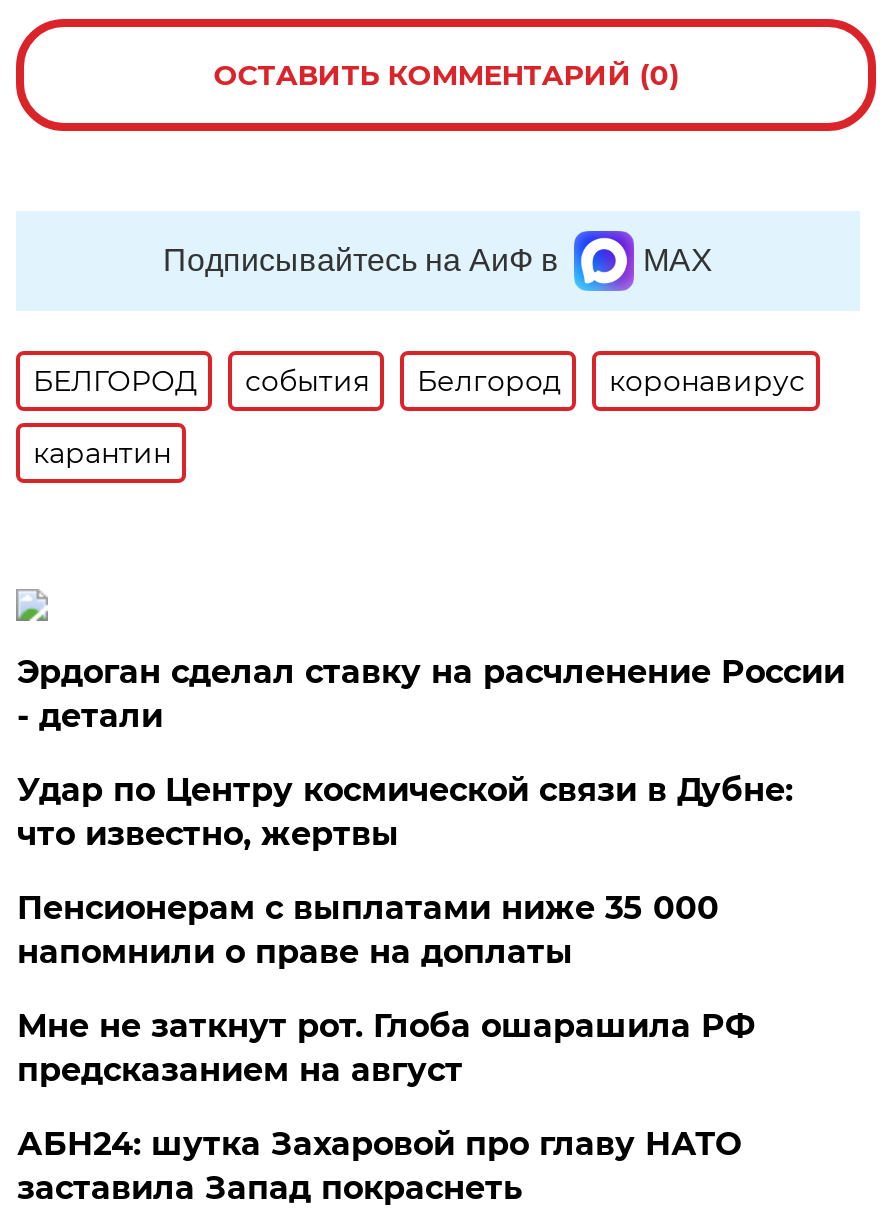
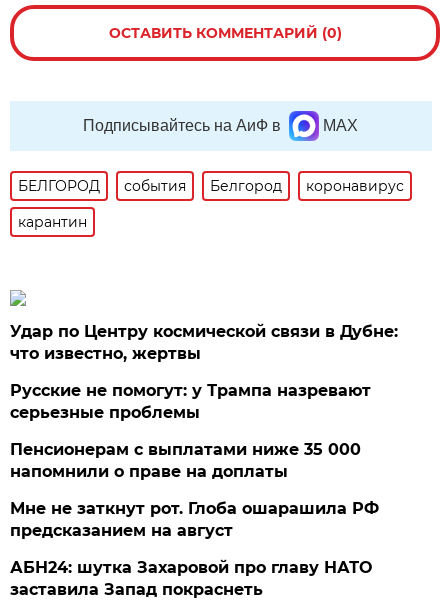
- Эрдоган сделал ставку на расчленение России
- - детали

moved up: Удар по Центру космической связи в Дубне: | что известно, жертвы

+ Русские не помогут: у Трампа назревают
+ серьезные проблемы
